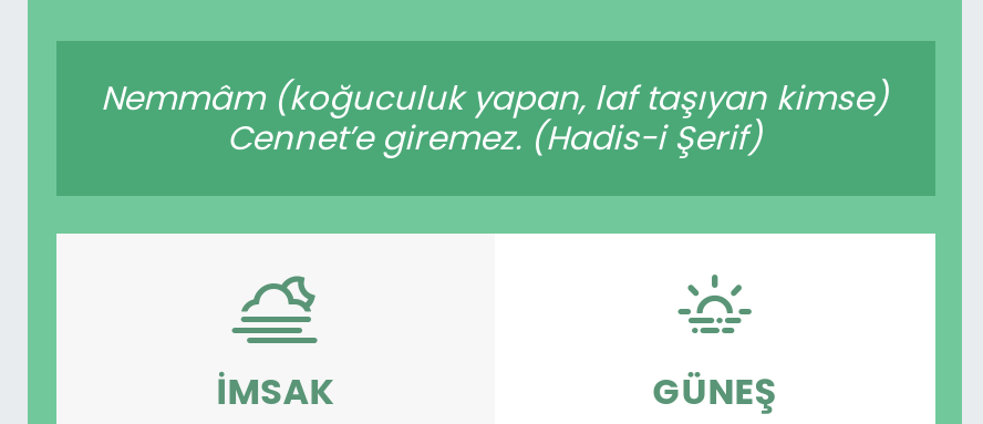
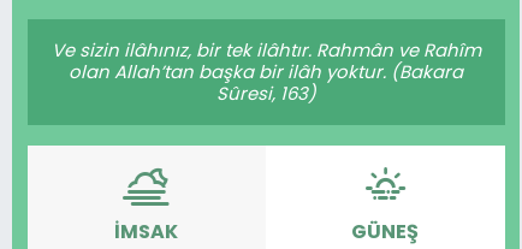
- Nemmâm (koğuculuk yapan, laf taşıyan kimse)
- Cennet’e giremez. (Hadis-i Şerif)
+ Ve sizin ilâhınız, bir tek ilâhtır. Rahmân ve Rahîm
+ olan Allah’tan başka bir ilâh yoktur. (Bakara
+ Sûresi, 163)
